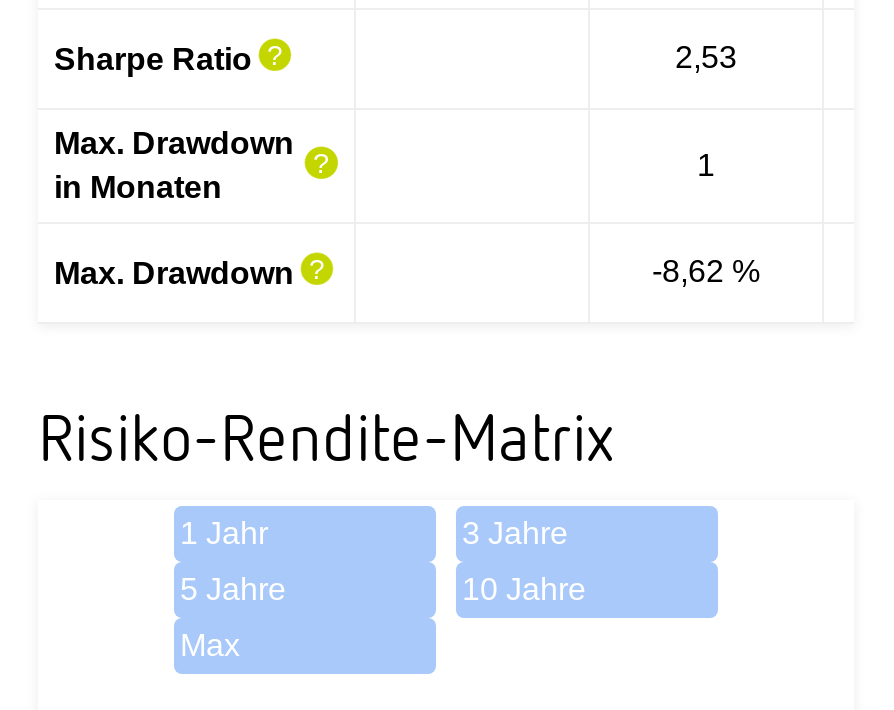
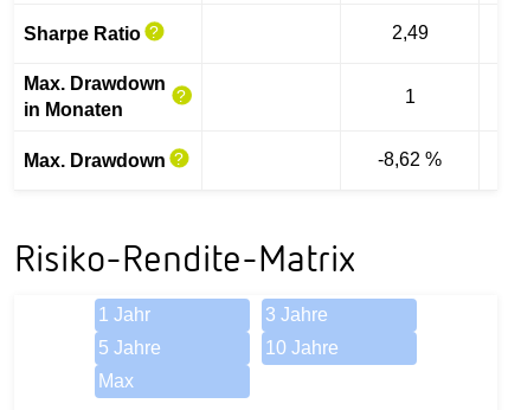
- 2,53
+ 2,49
